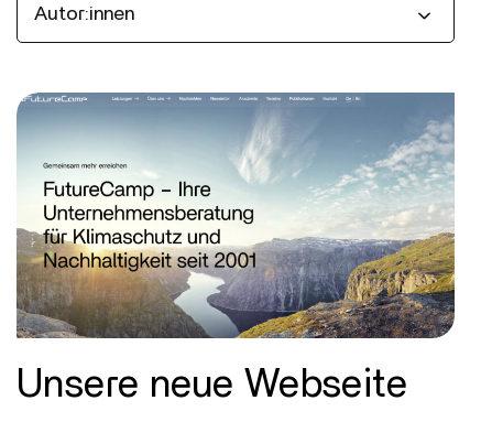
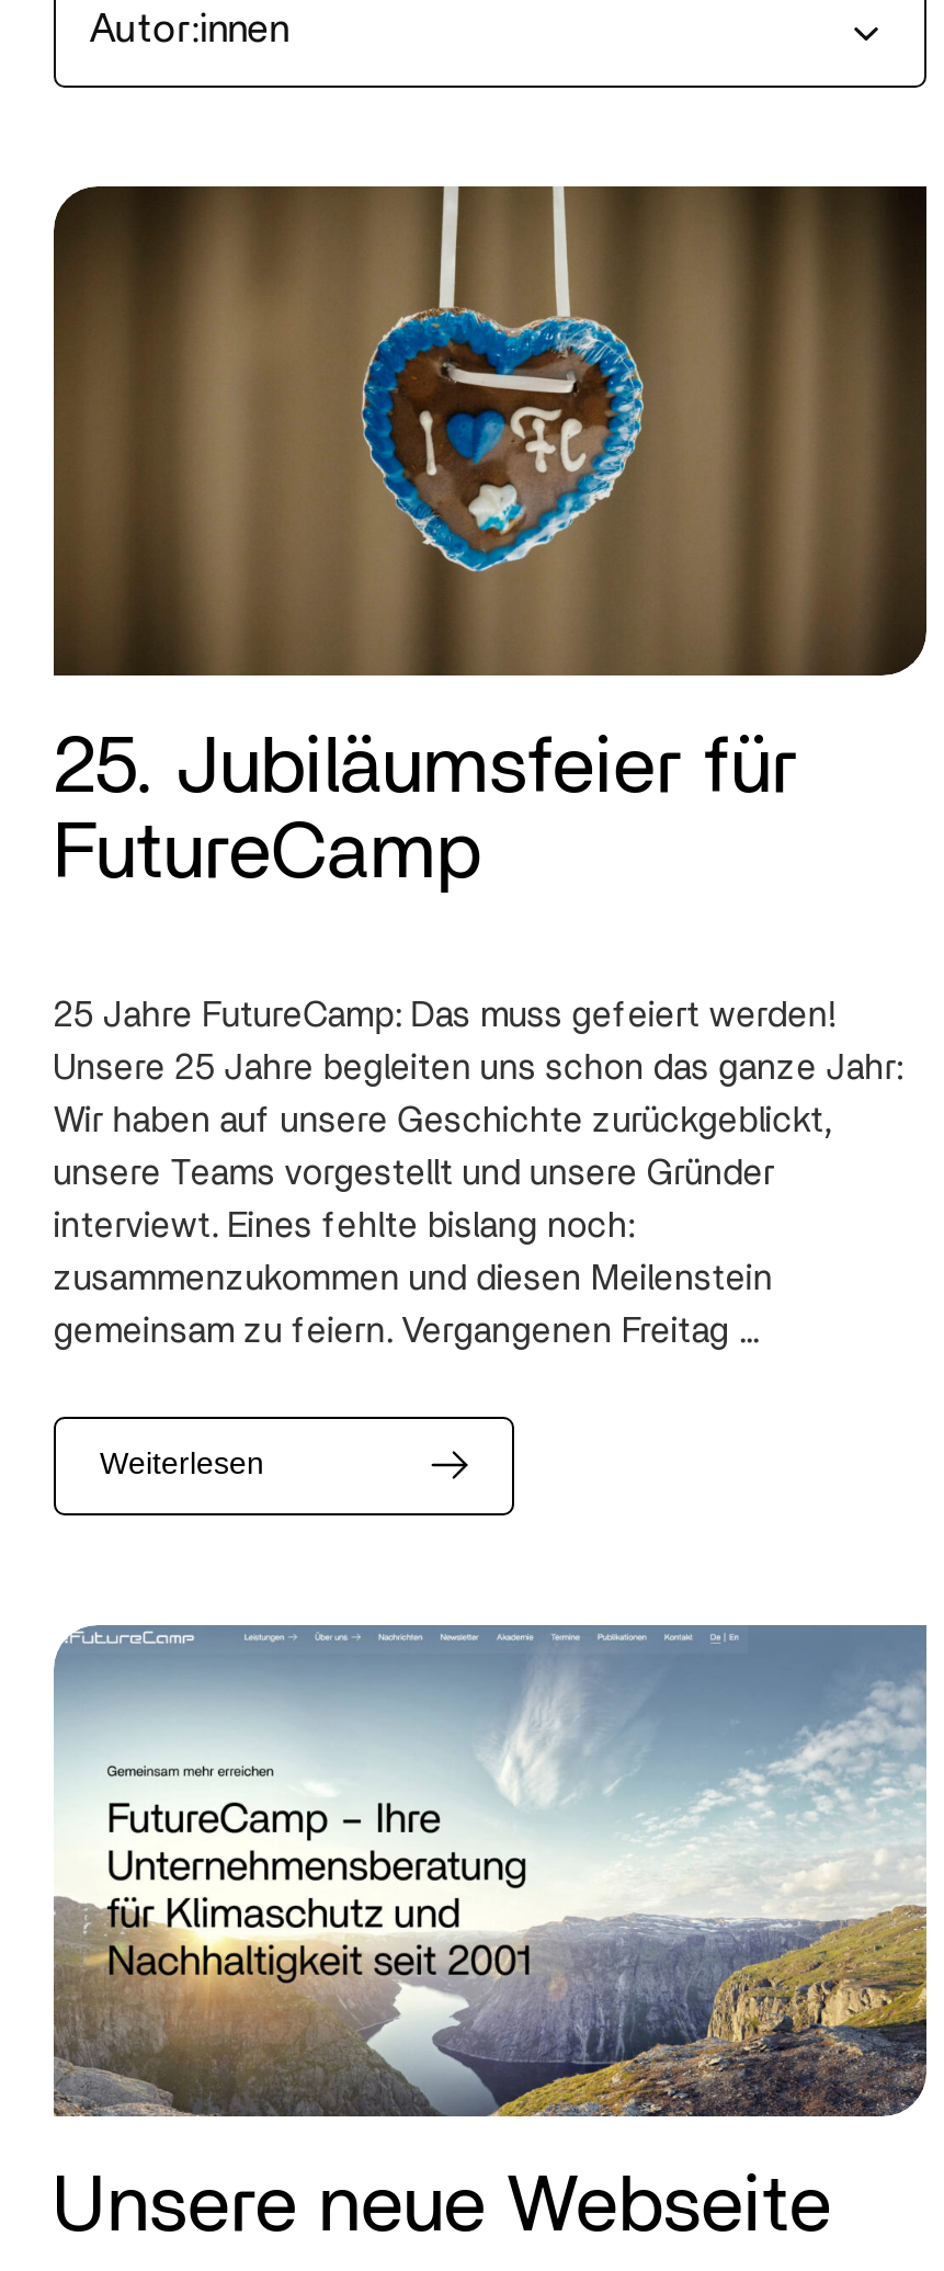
+ [image]
+ 25. Jubiläumsfeier für
+ FutureCamp
+ 25 Jahre FutureCamp: Das muss gefeiert werden!
+ Unsere 25 Jahre begleiten uns schon das ganze Jahr:
+ Wir haben auf unsere Geschichte zurückgeblickt,
+ unsere Teams vorgestellt und unsere Gründer
+ interviewt. Eines fehlte bislang noch:
+ zusammenzukommen und diesen Meilenstein
+ gemeinsam zu feiern. Vergangenen Freitag …

+ Weiterlesen
